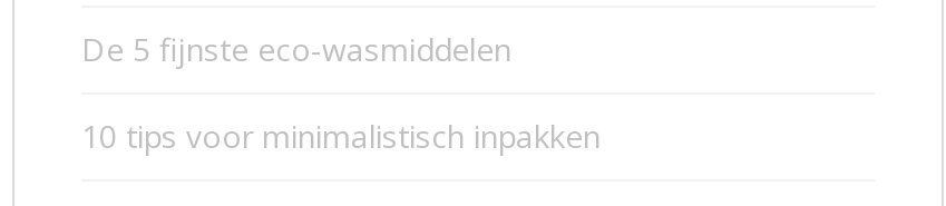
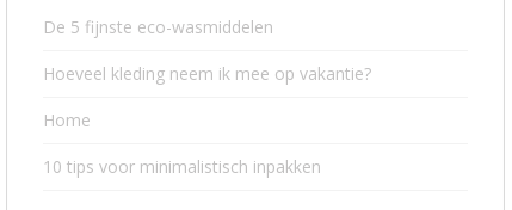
+ Hoeveel kleding neem ik mee op vakantie?
+ Home
